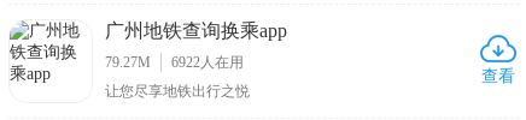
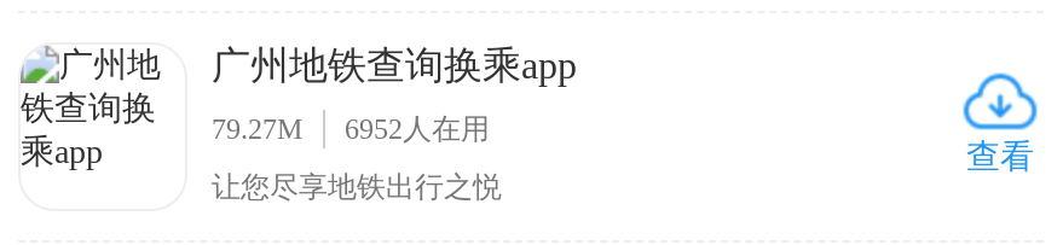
- 79.27M 6922人在用
+ 79.27M 6952人在用
